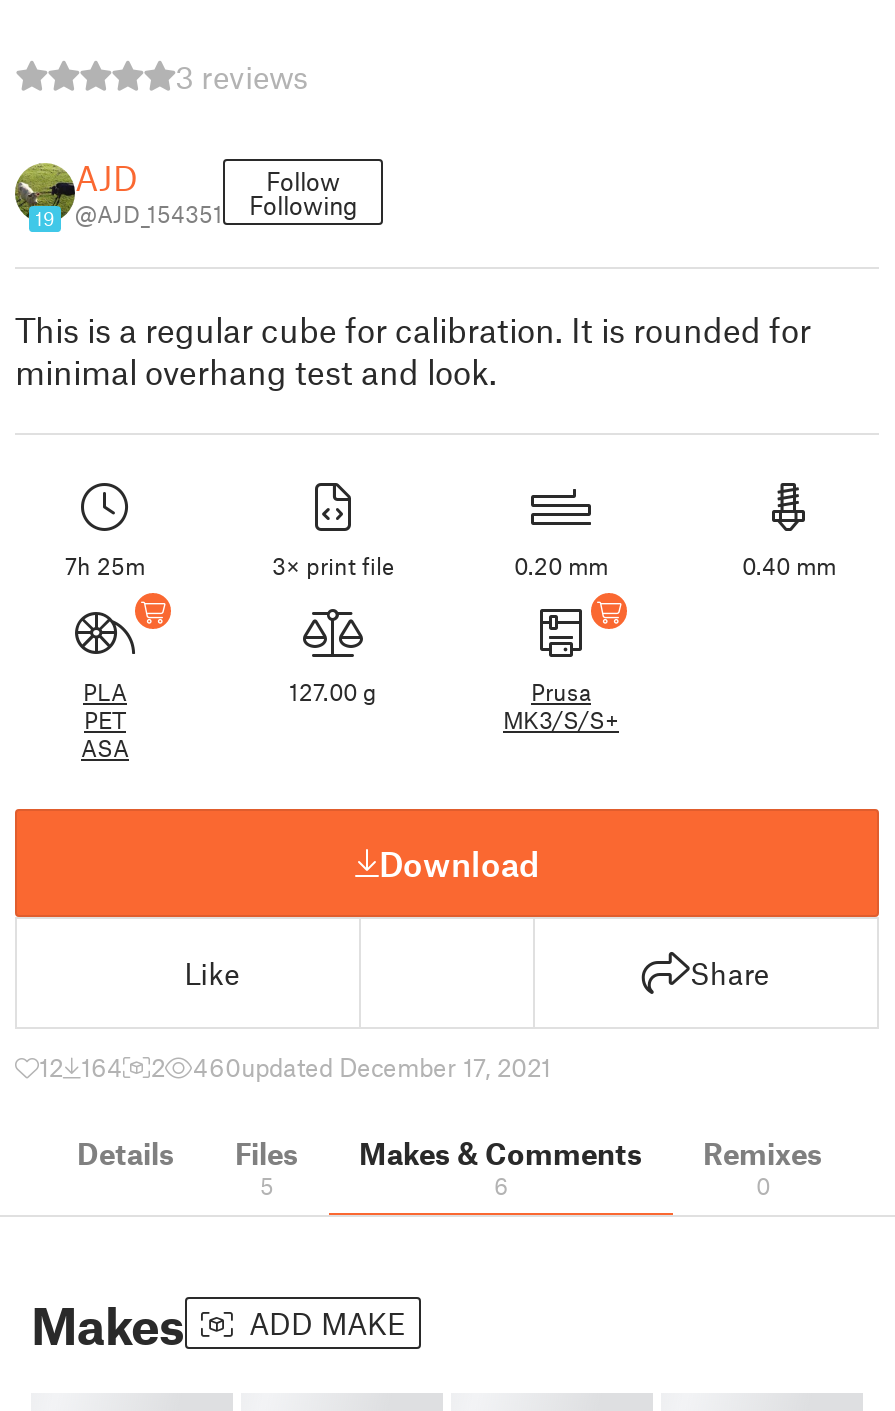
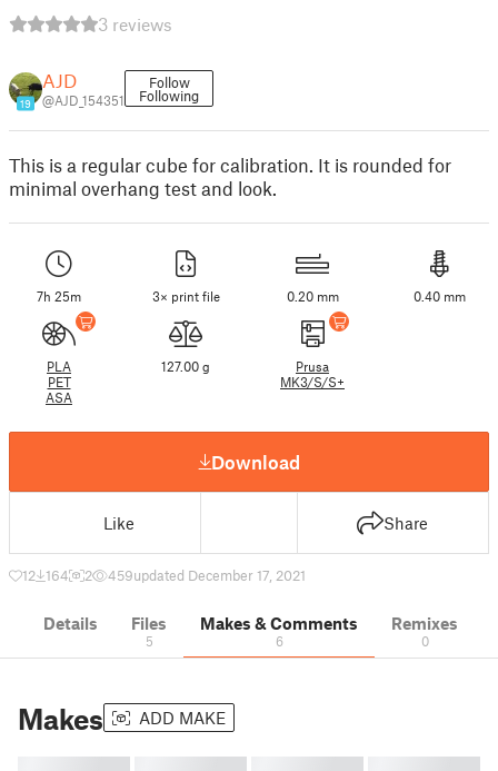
- 460updated December 17, 2021
+ 459updated December 17, 2021
